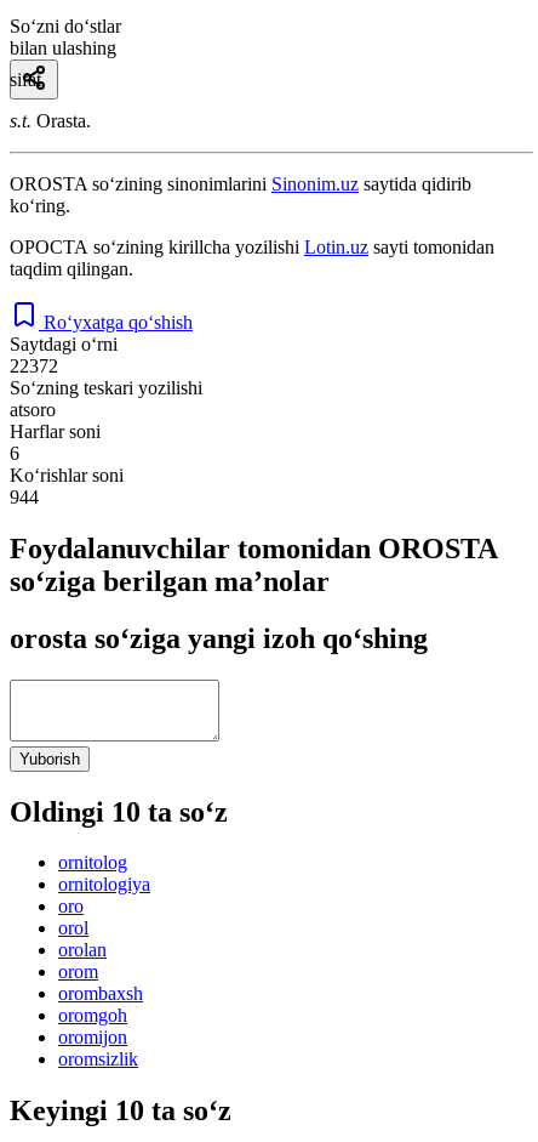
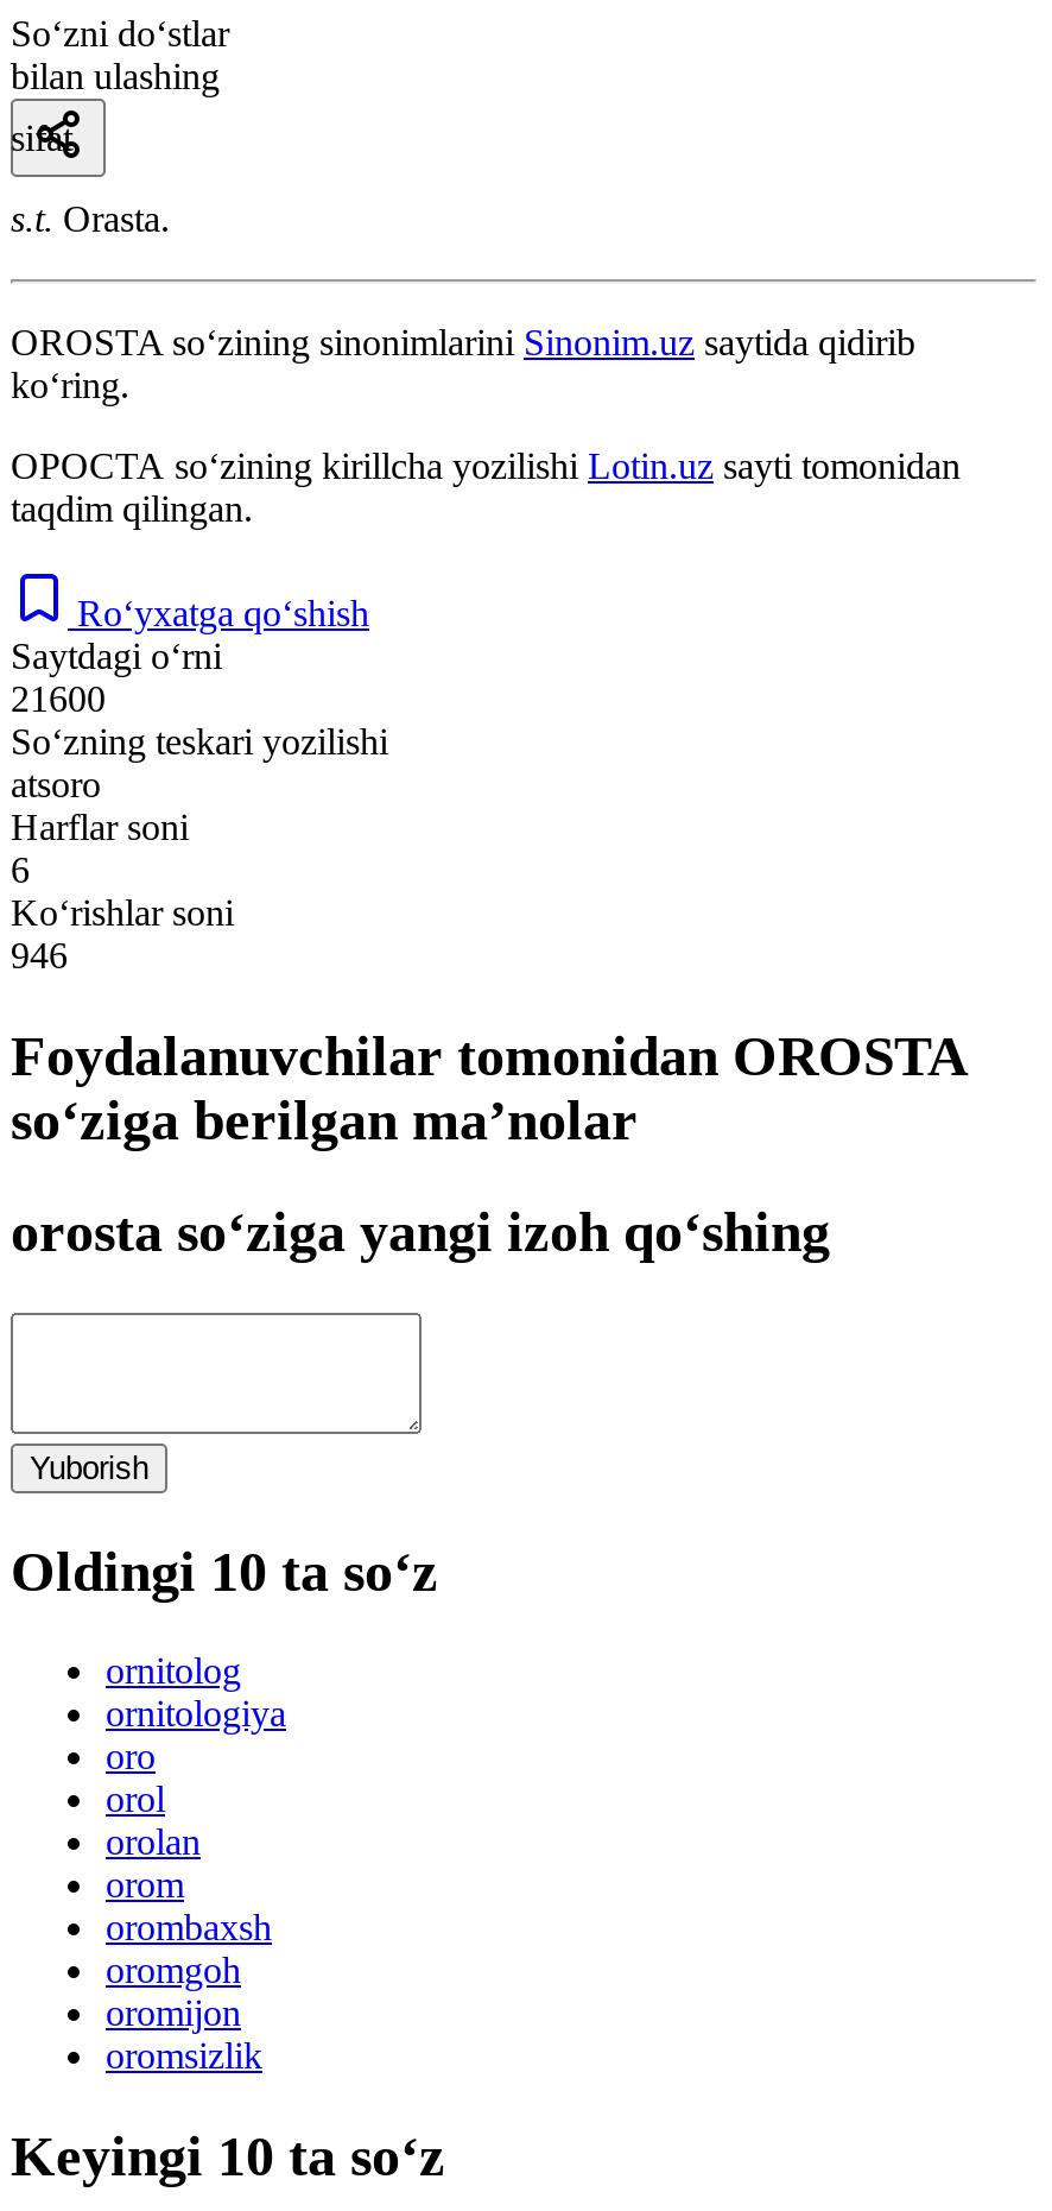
- 22372
+ 21600

- 944
+ 946
